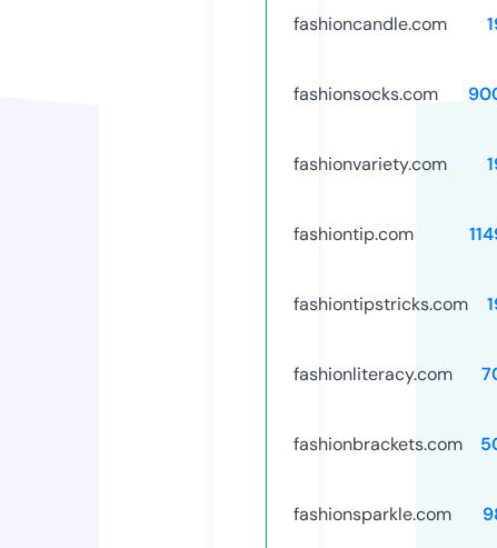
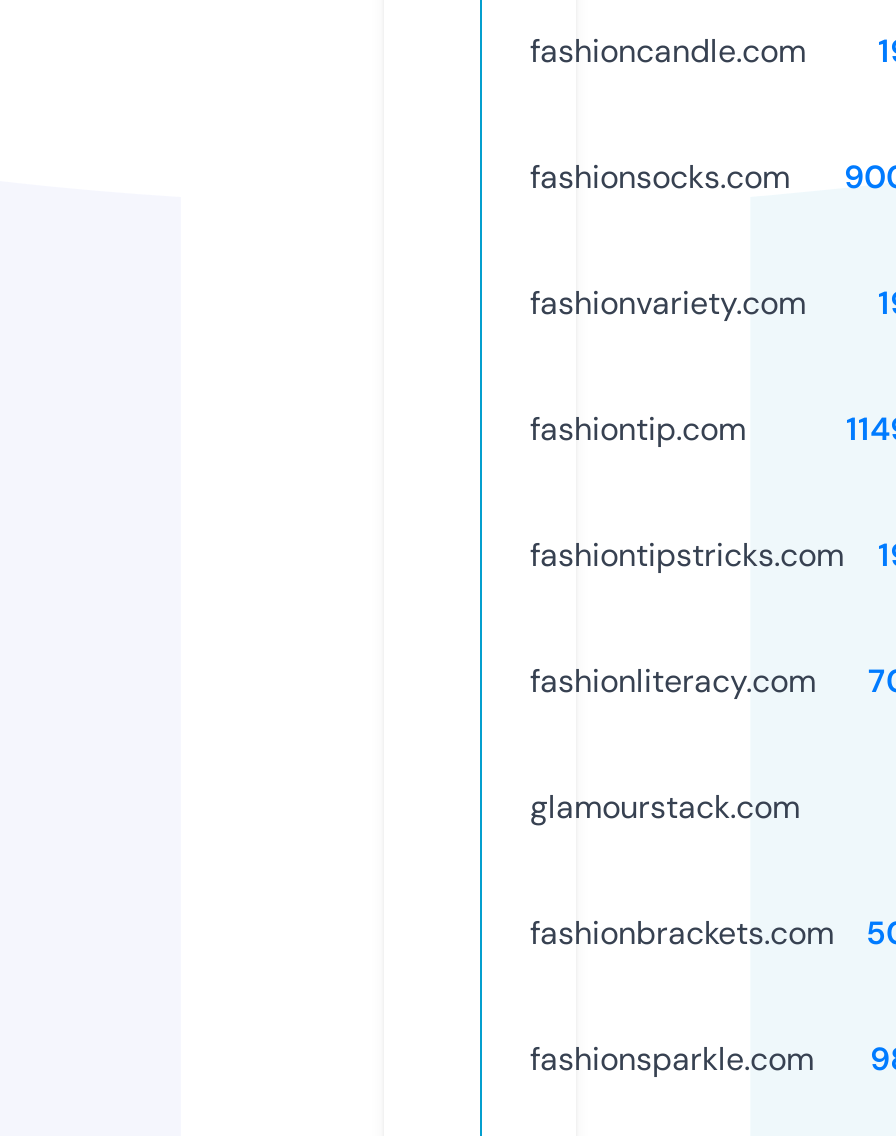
+ glamourstack.com
